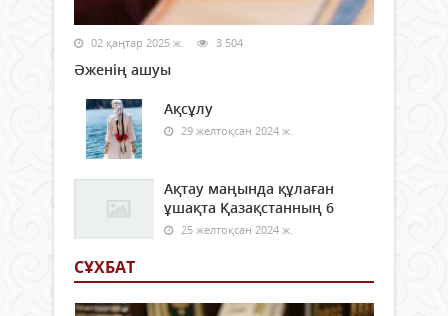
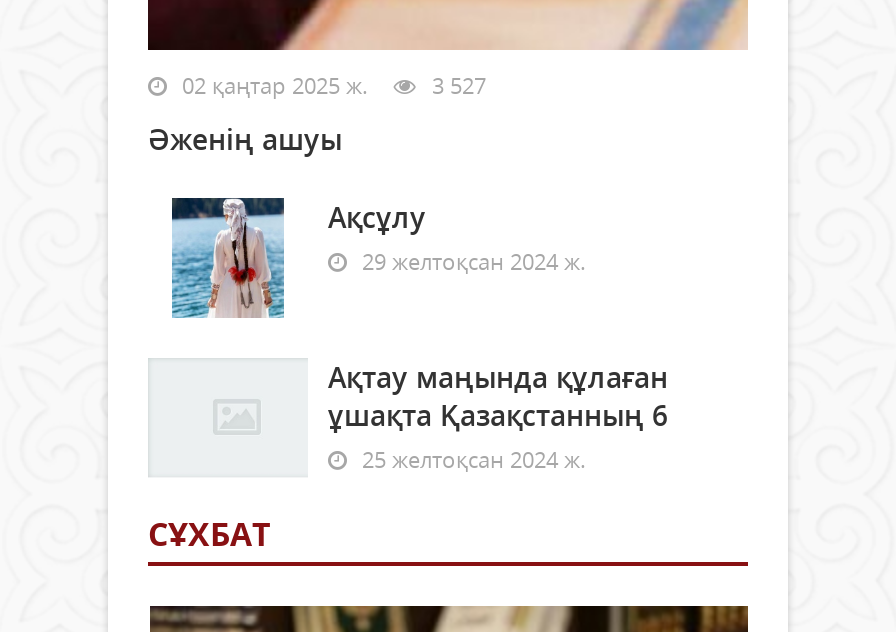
- 02 қаңтар 2025 ж. 3 504
+ 02 қаңтар 2025 ж. 3 527
